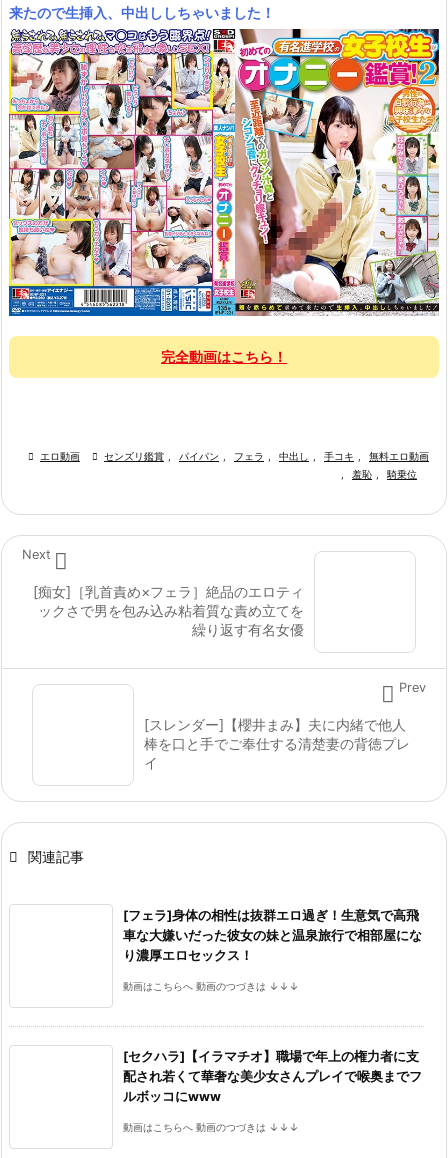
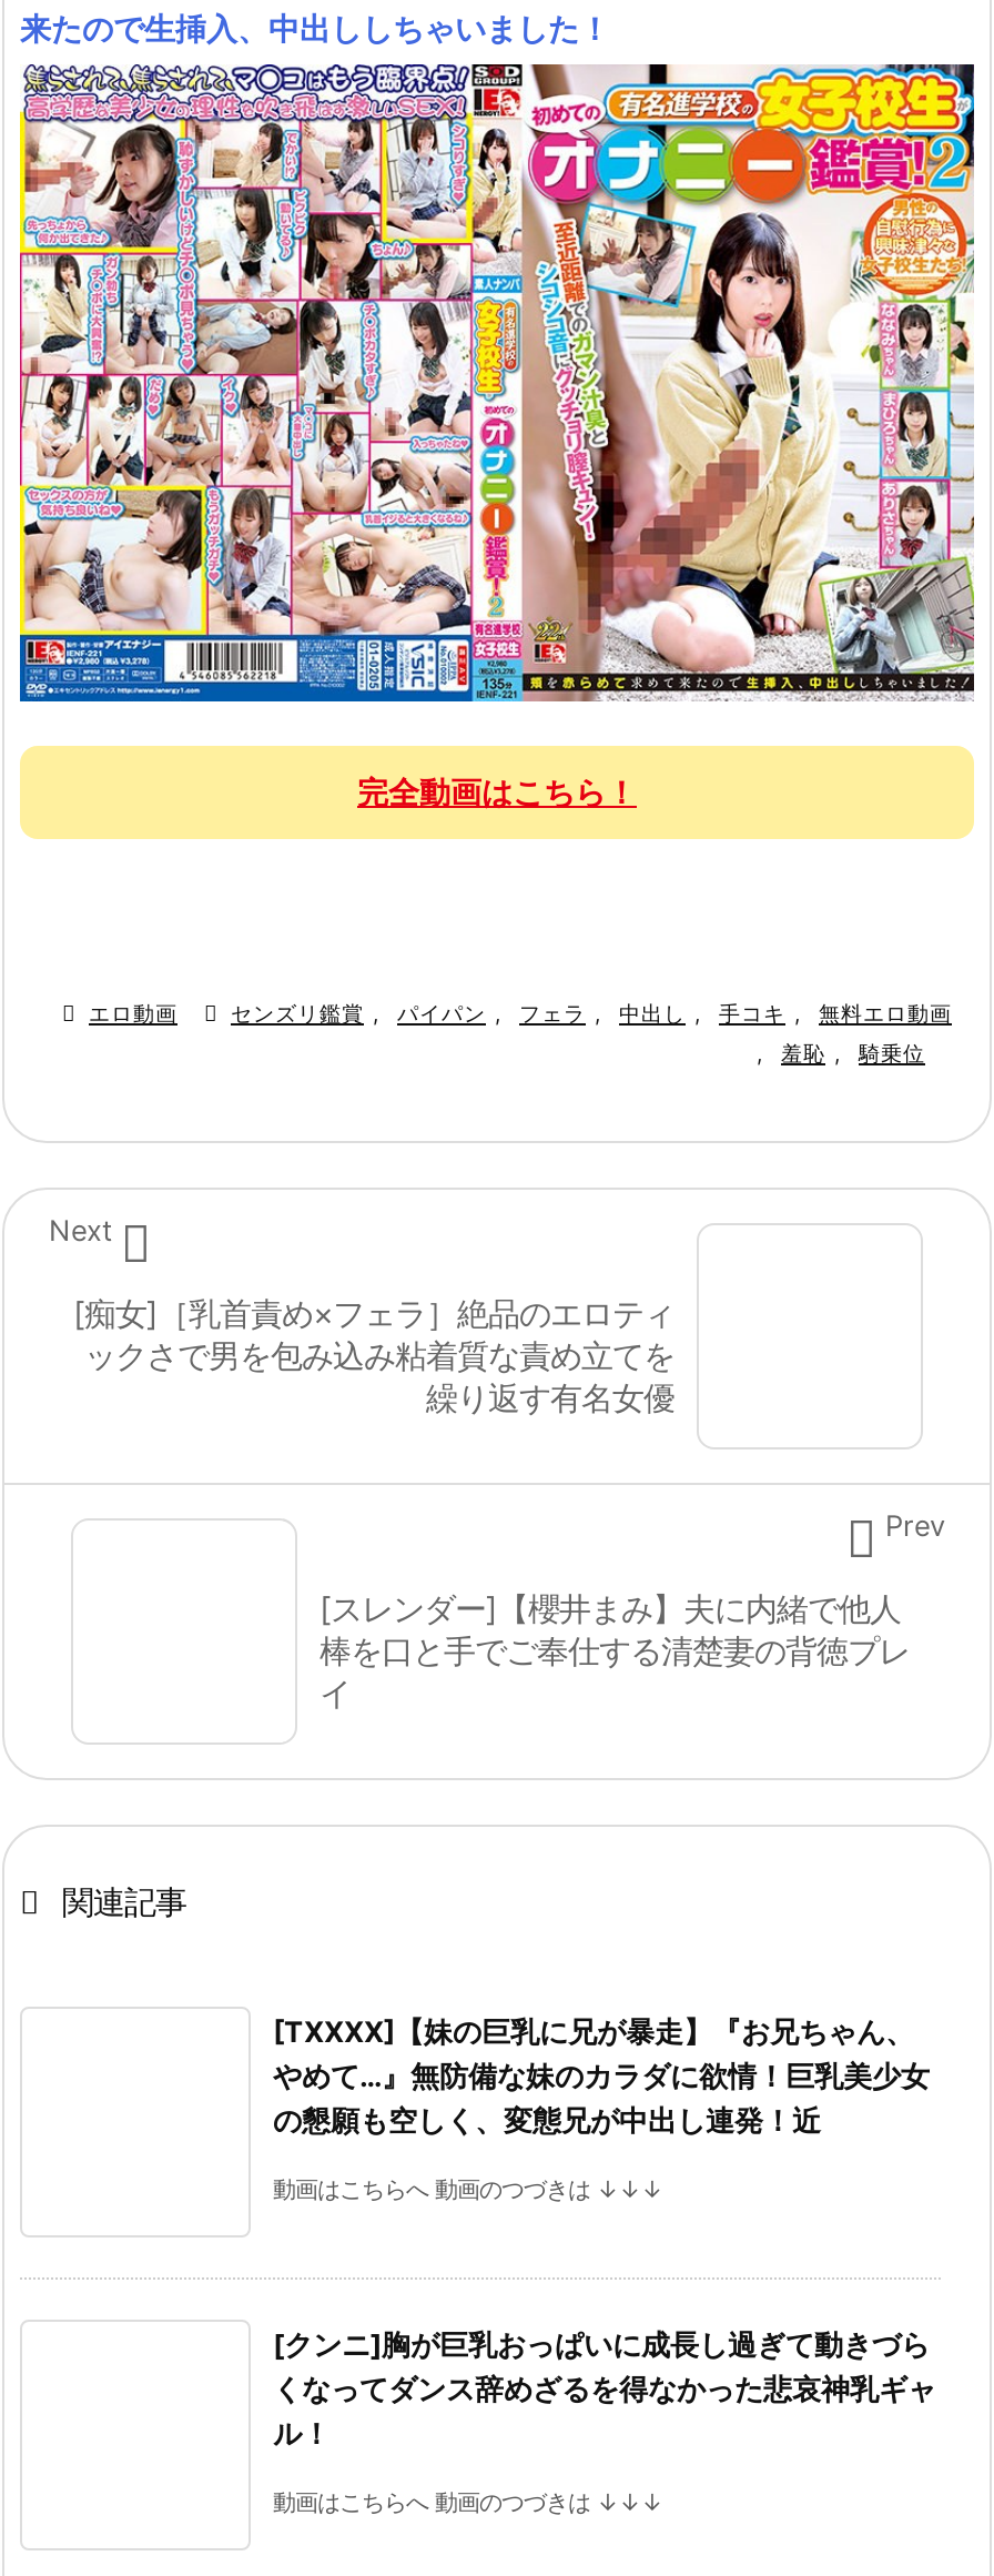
- [フェラ]身体の相性は抜群エロ過ぎ！生意気で高飛
- 車な大嫌いだった彼女の妹と温泉旅行で相部屋にな
- り濃厚エロセックス！
+ [TXXXX]【妹の巨乳に兄が暴走】『お兄ちゃん、
+ やめて…』無防備な妹のカラダに欲情！巨乳美少女
+ の懇願も空しく、変態兄が中出し連発！近

- [セクハラ]【イラマチオ】職場で年上の権力者に支
- 配され若くて華奢な美少女さんプレイで喉奥までフ
- ルボッコにwww
+ [クンニ]胸が巨乳おっぱいに成長し過ぎて動きづら
+ くなってダンス辞めざるを得なかった悲哀神乳ギャ
+ ル！
